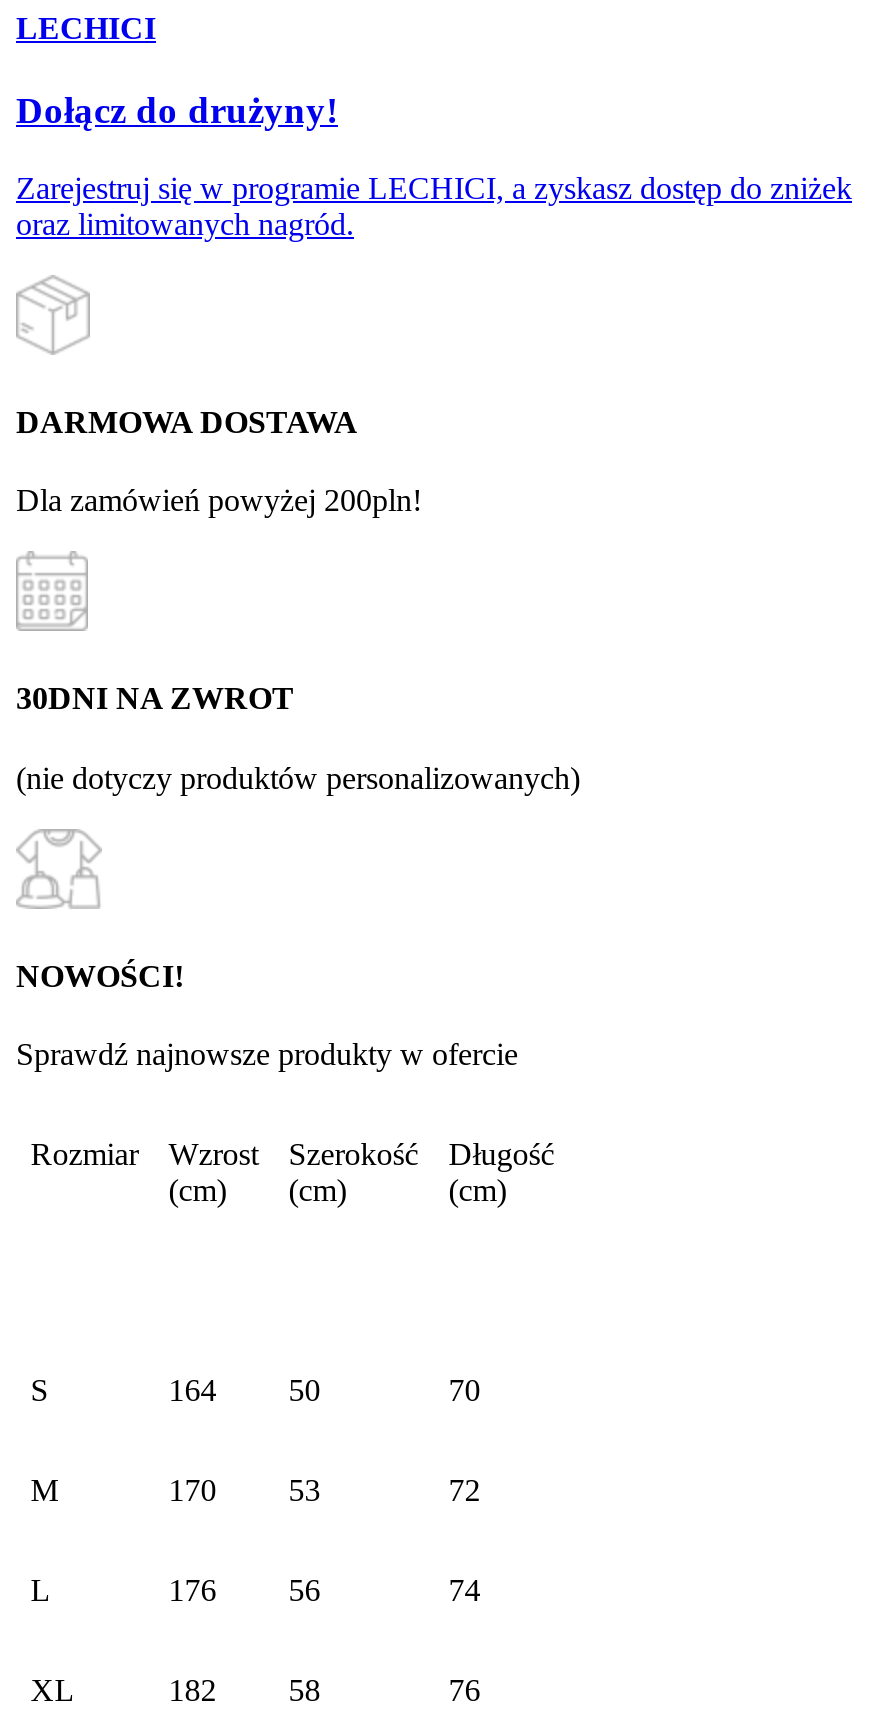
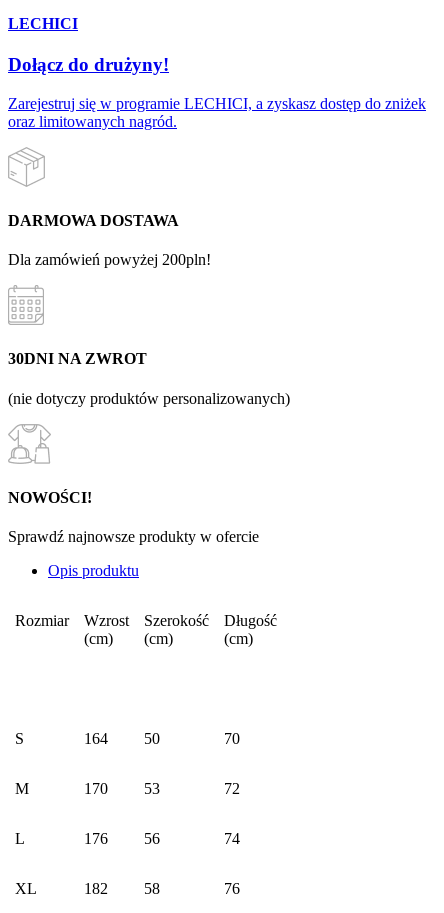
+ Opis produktu
